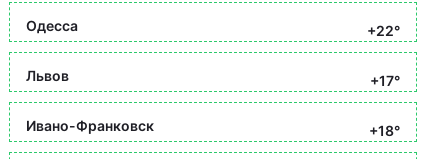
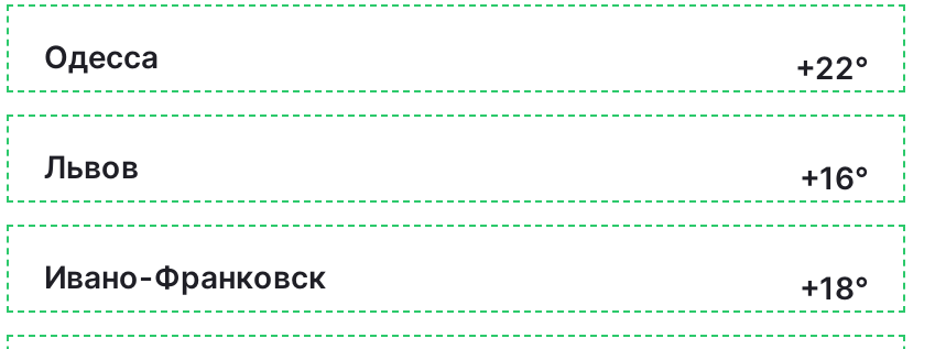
- +17°
+ +16°
